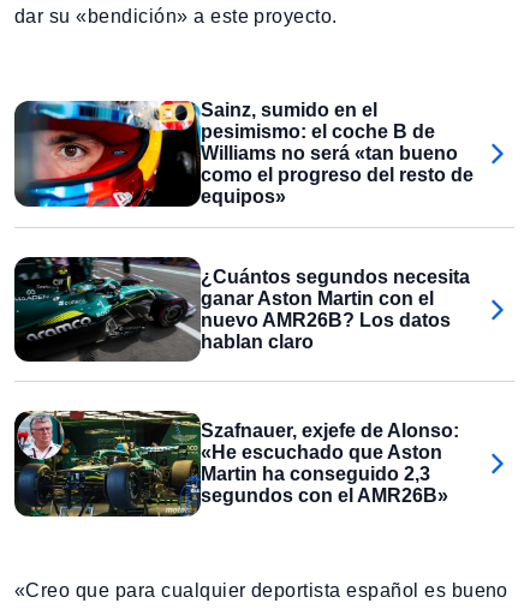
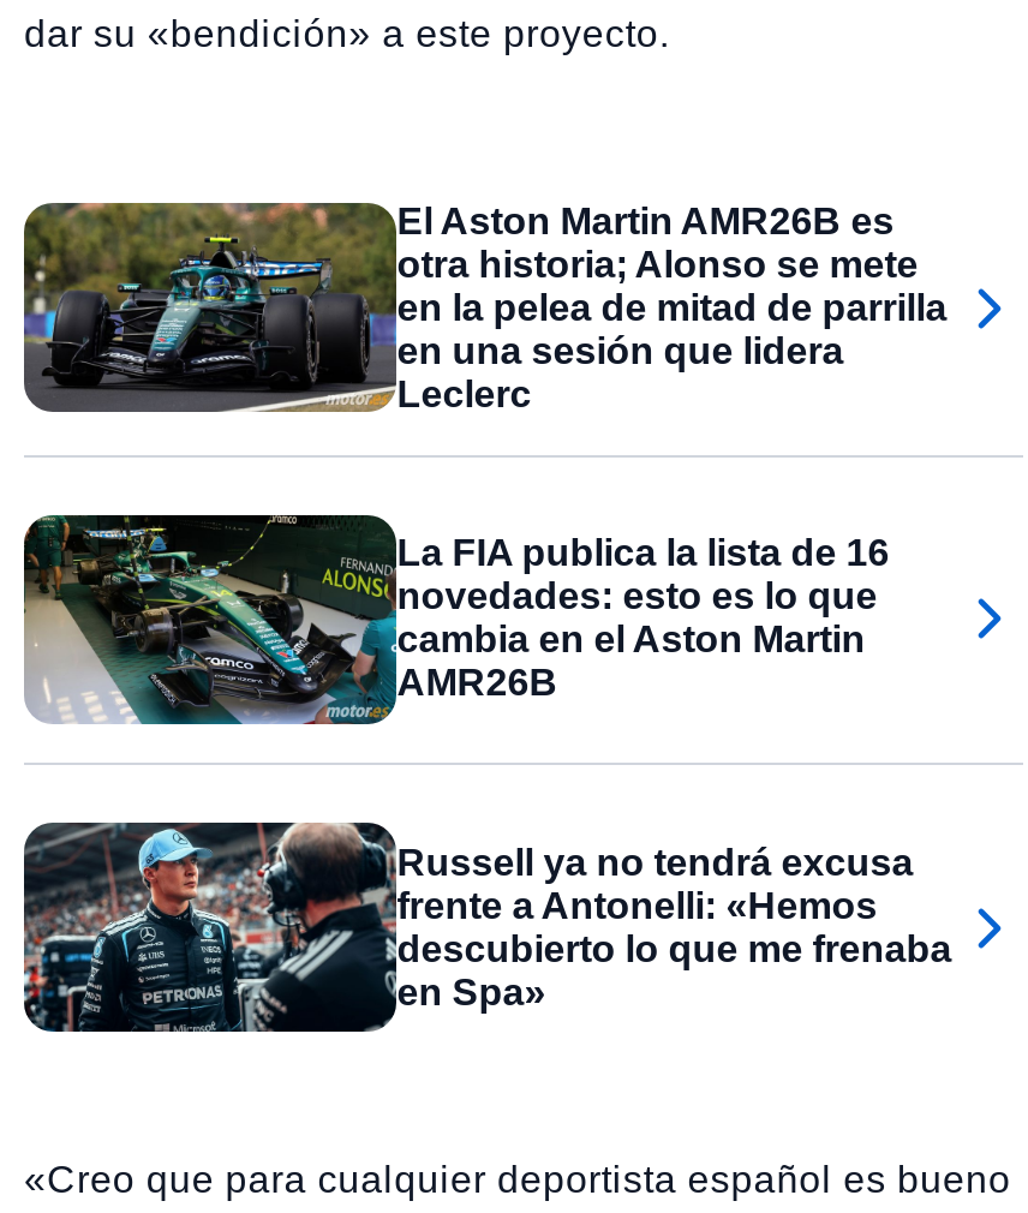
- [image]
- Sainz, sumido en el
- pesimismo: el coche B de
- Williams no será «tan bueno
- como el progreso del resto de
- equipos»
+ [image]
+ El Aston Martin AMR26B es
+ otra historia; Alonso se mete
+ en la pelea de mitad de parrilla
+ en una sesión que lidera
+ Leclerc

- [image]
- ¿Cuántos segundos necesita
- ganar Aston Martin con el
- nuevo AMR26B? Los datos
- hablan claro
+ [image]
+ La FIA publica la lista de 16
+ novedades: esto es lo que
+ cambia en el Aston Martin
+ AMR26B

- [image]
- Szafnauer, exjefe de Alonso:
- «He escuchado que Aston
- Martin ha conseguido 2,3
- segundos con el AMR26B»
+ [image]
+ Russell ya no tendrá excusa
+ frente a Antonelli: «Hemos
+ descubierto lo que me frenaba
+ en Spa»
